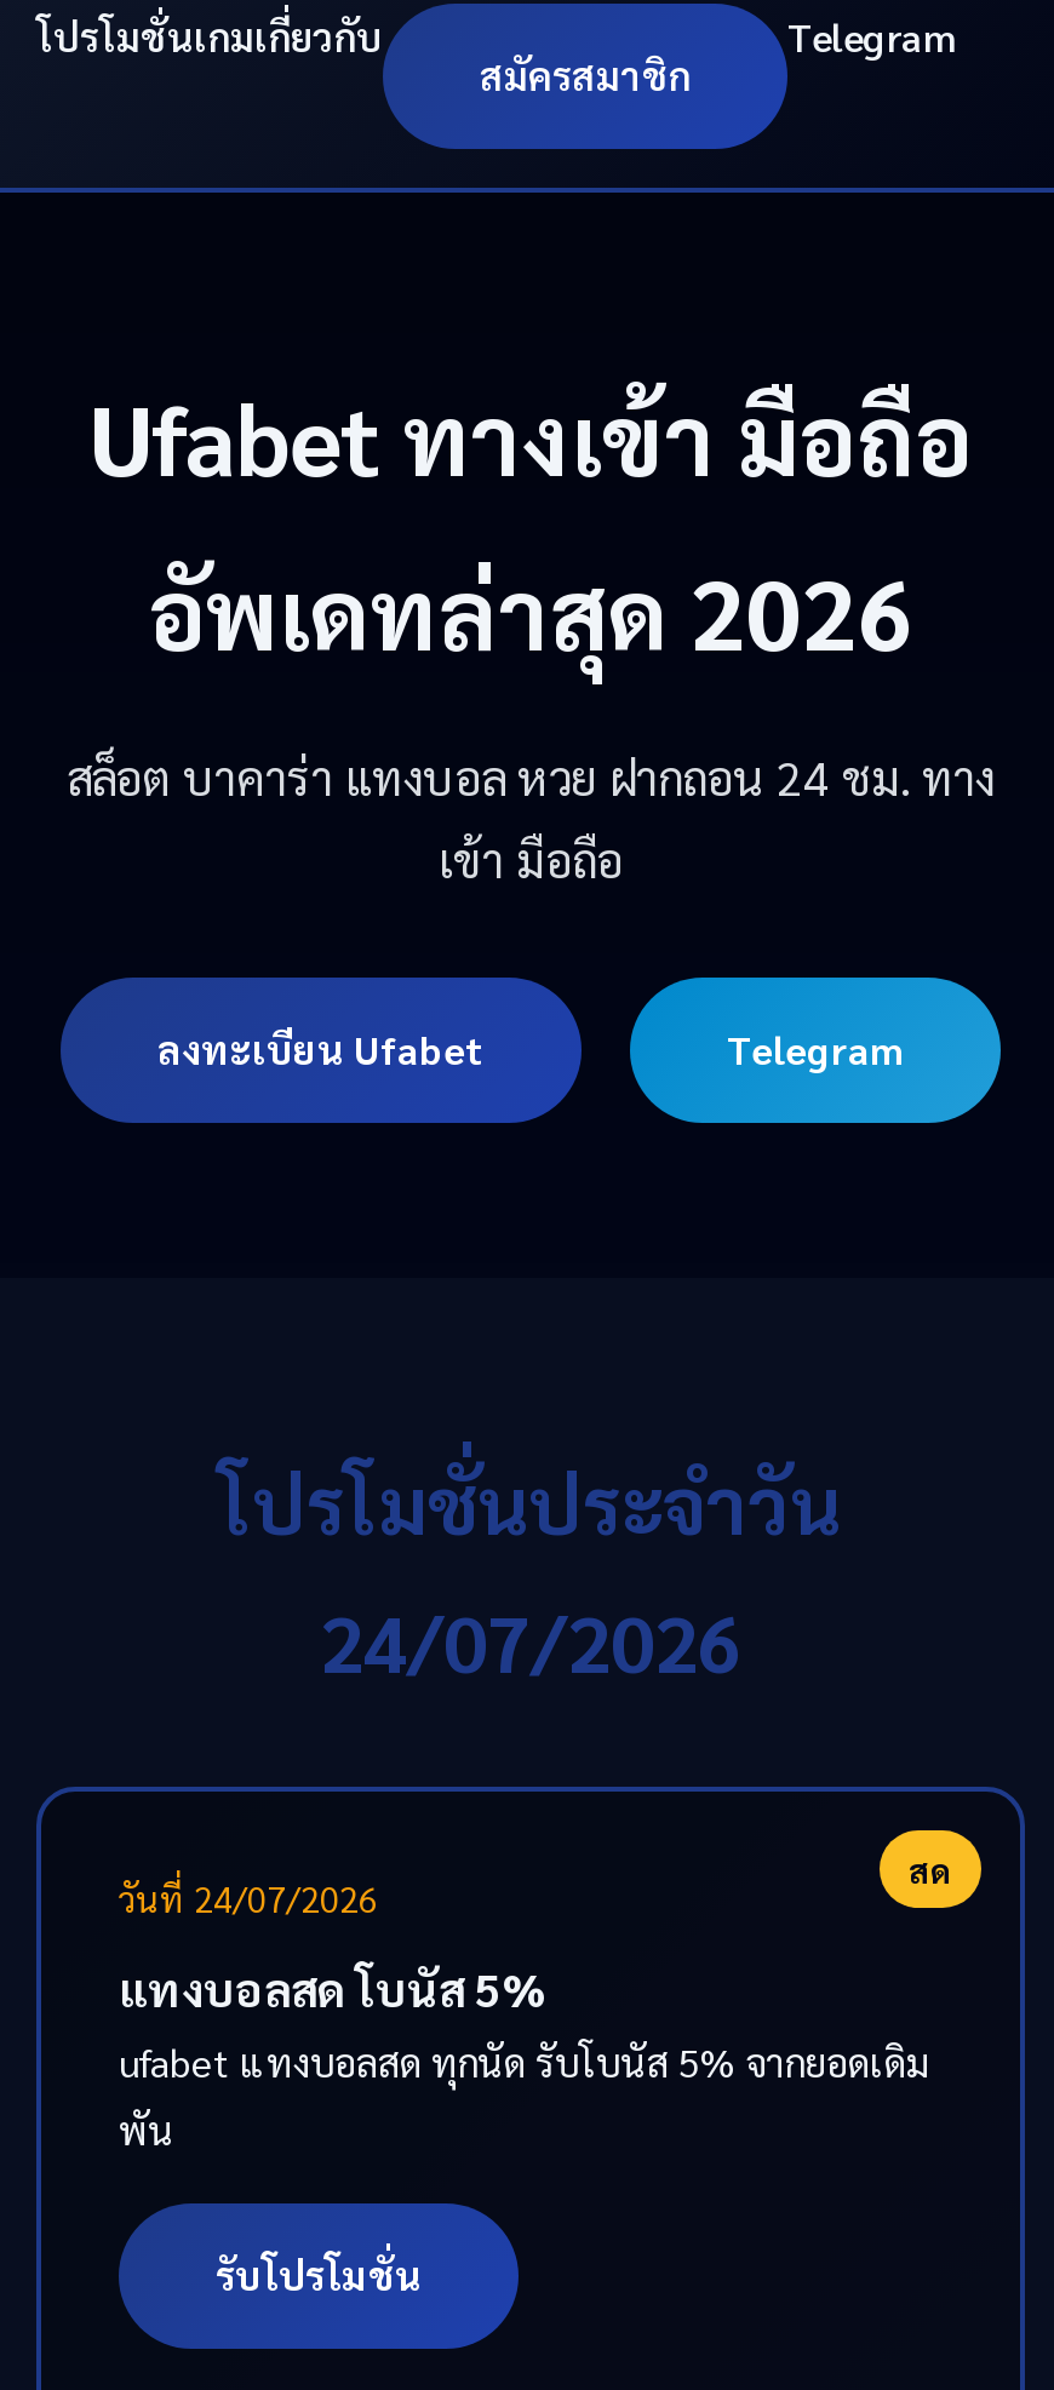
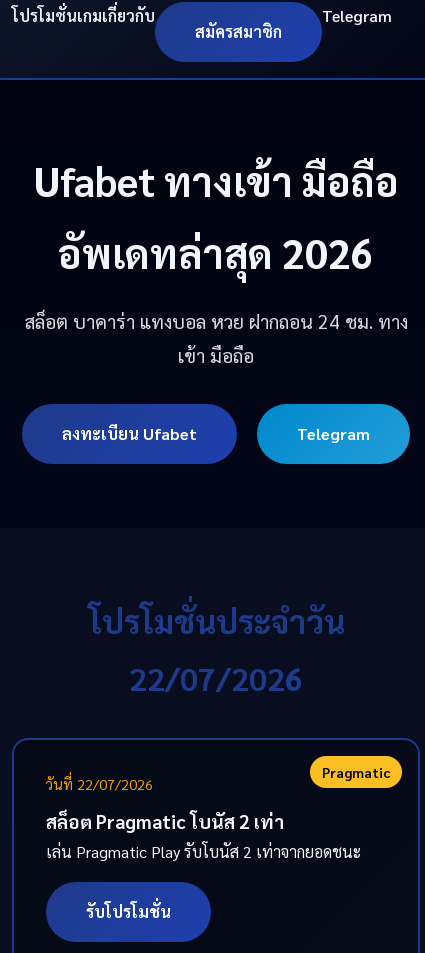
- 24/07/2026
+ 22/07/2026

- สด
- วันที่ 24/07/2026
+ Pragmatic
+ วันที่ 22/07/2026

- แทงบอลสด โบนัส 5%
- ufabet แทงบอลสด ทุกนัด รับโบนัส 5% จากยอดเดิม
- พัน
+ สล็อต Pragmatic โบนัส 2 เท่า
+ เล่น Pragmatic Play รับโบนัส 2 เท่าจากยอดชนะ
